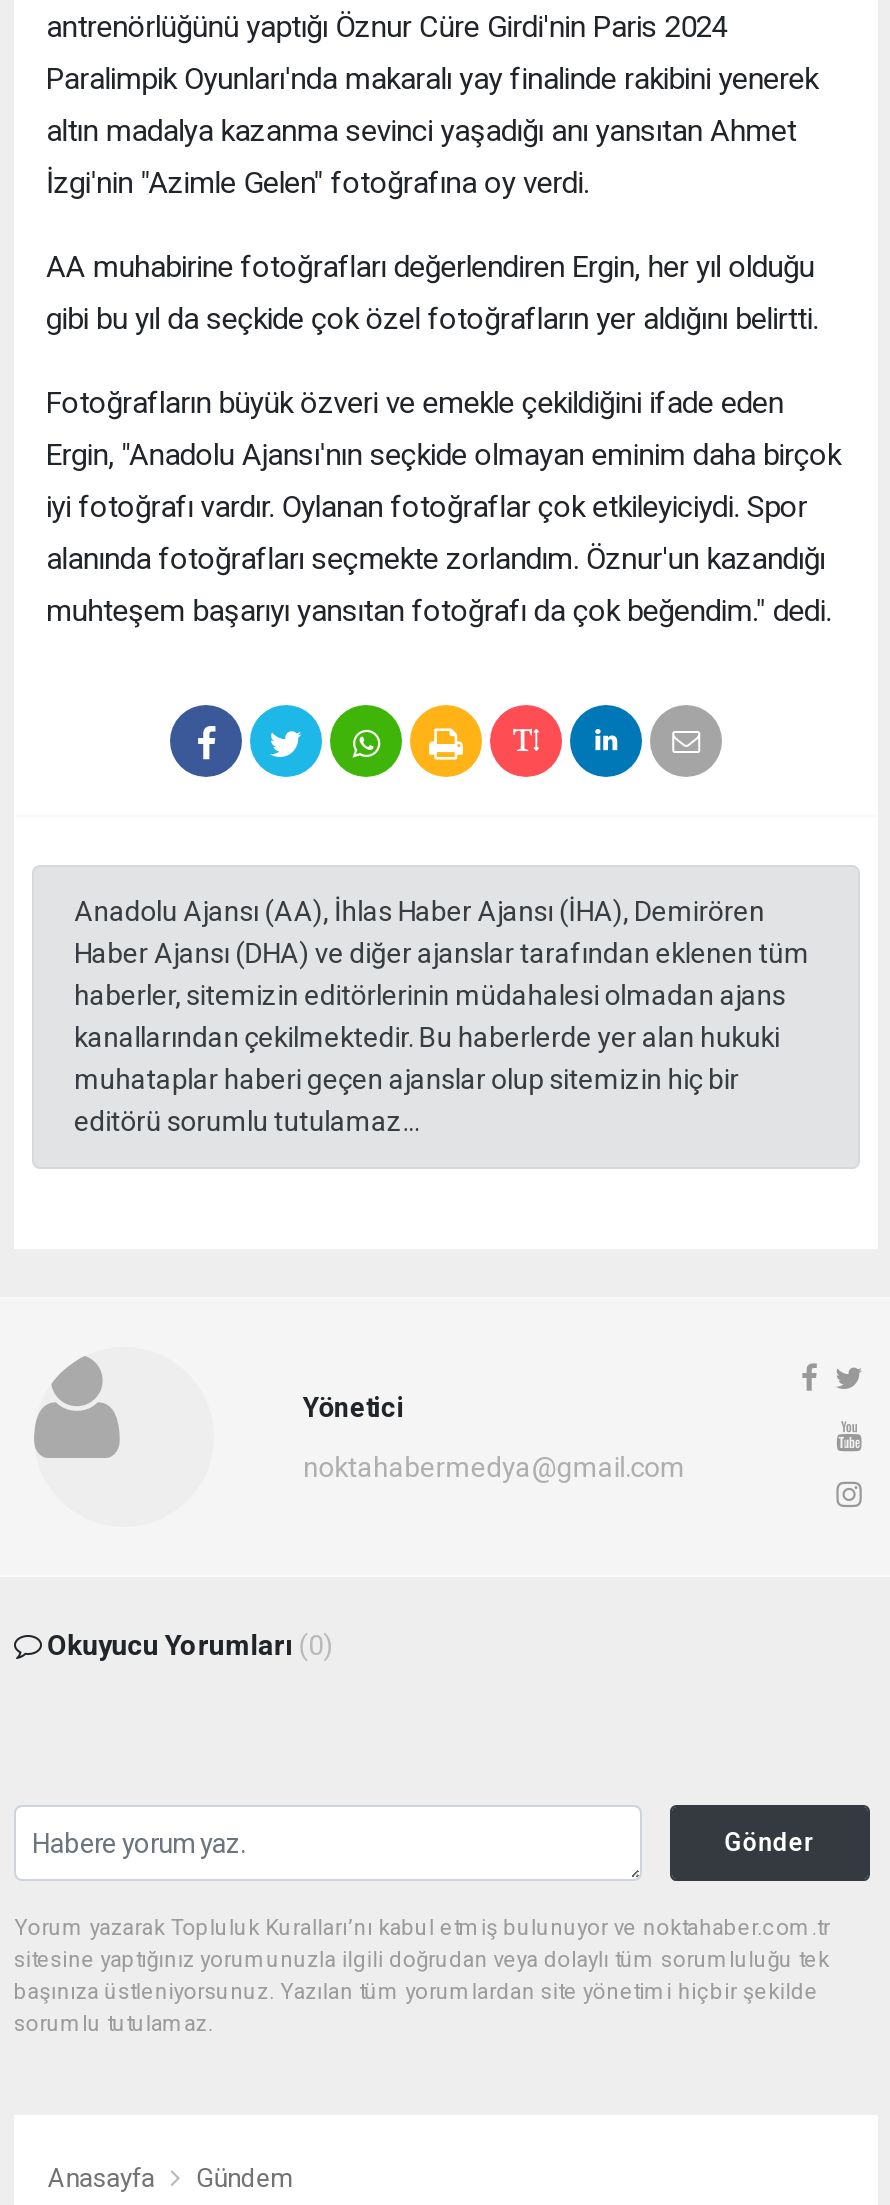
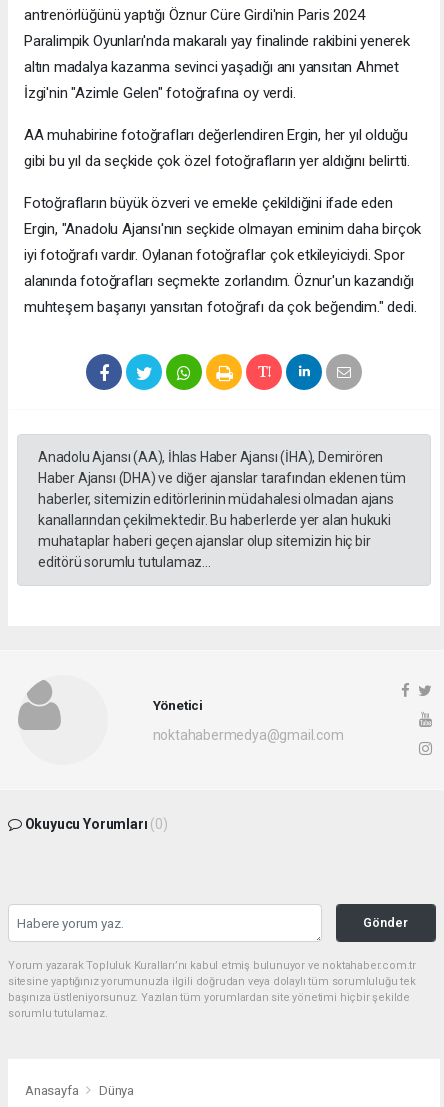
- Gündem
+ Dünya
